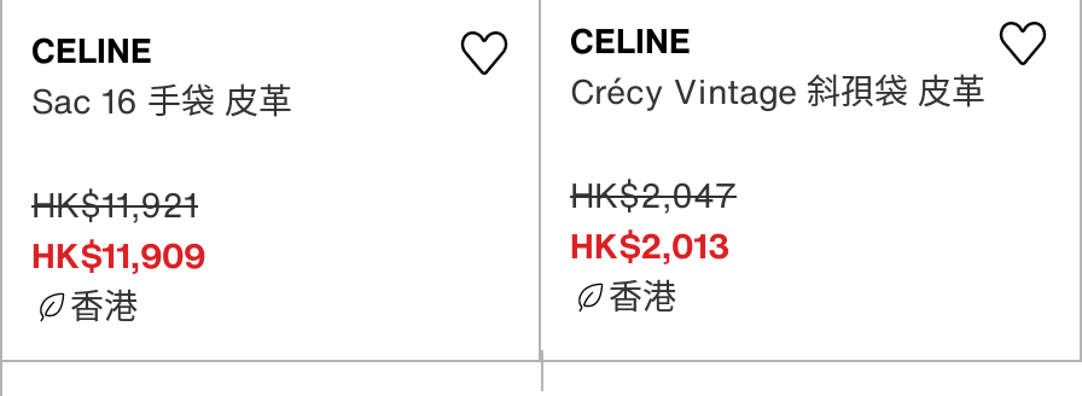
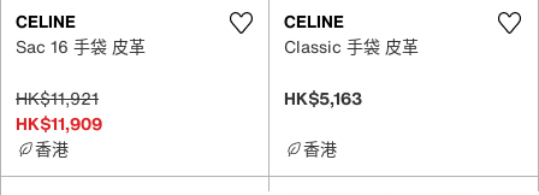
- Crécy Vintage 斜孭袋 皮革
+ Classic 手袋 皮革

- HK$2,047
- HK$2,013
+ HK$5,163
